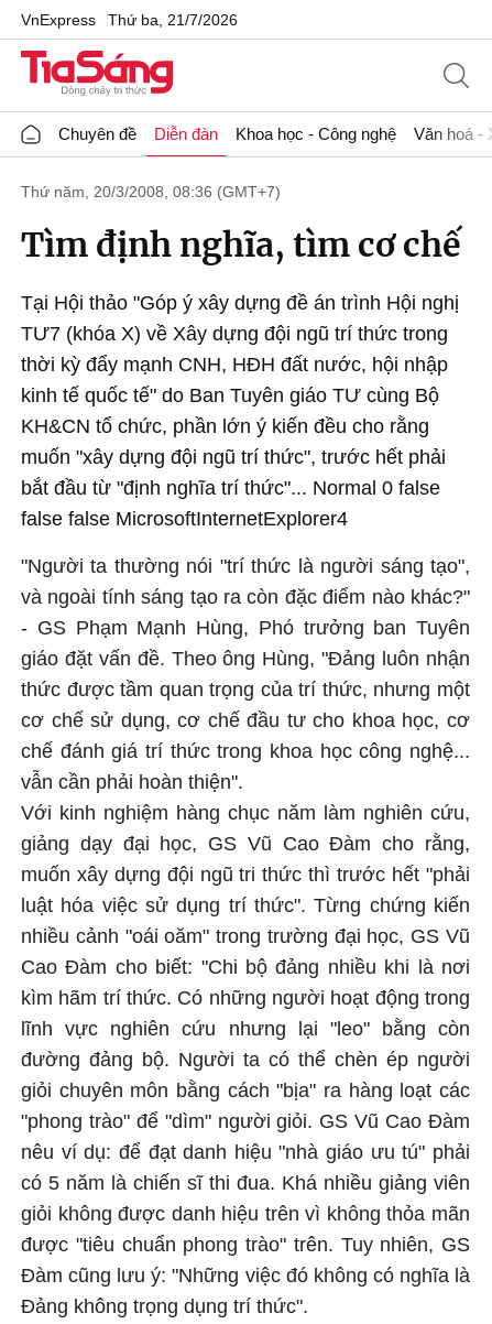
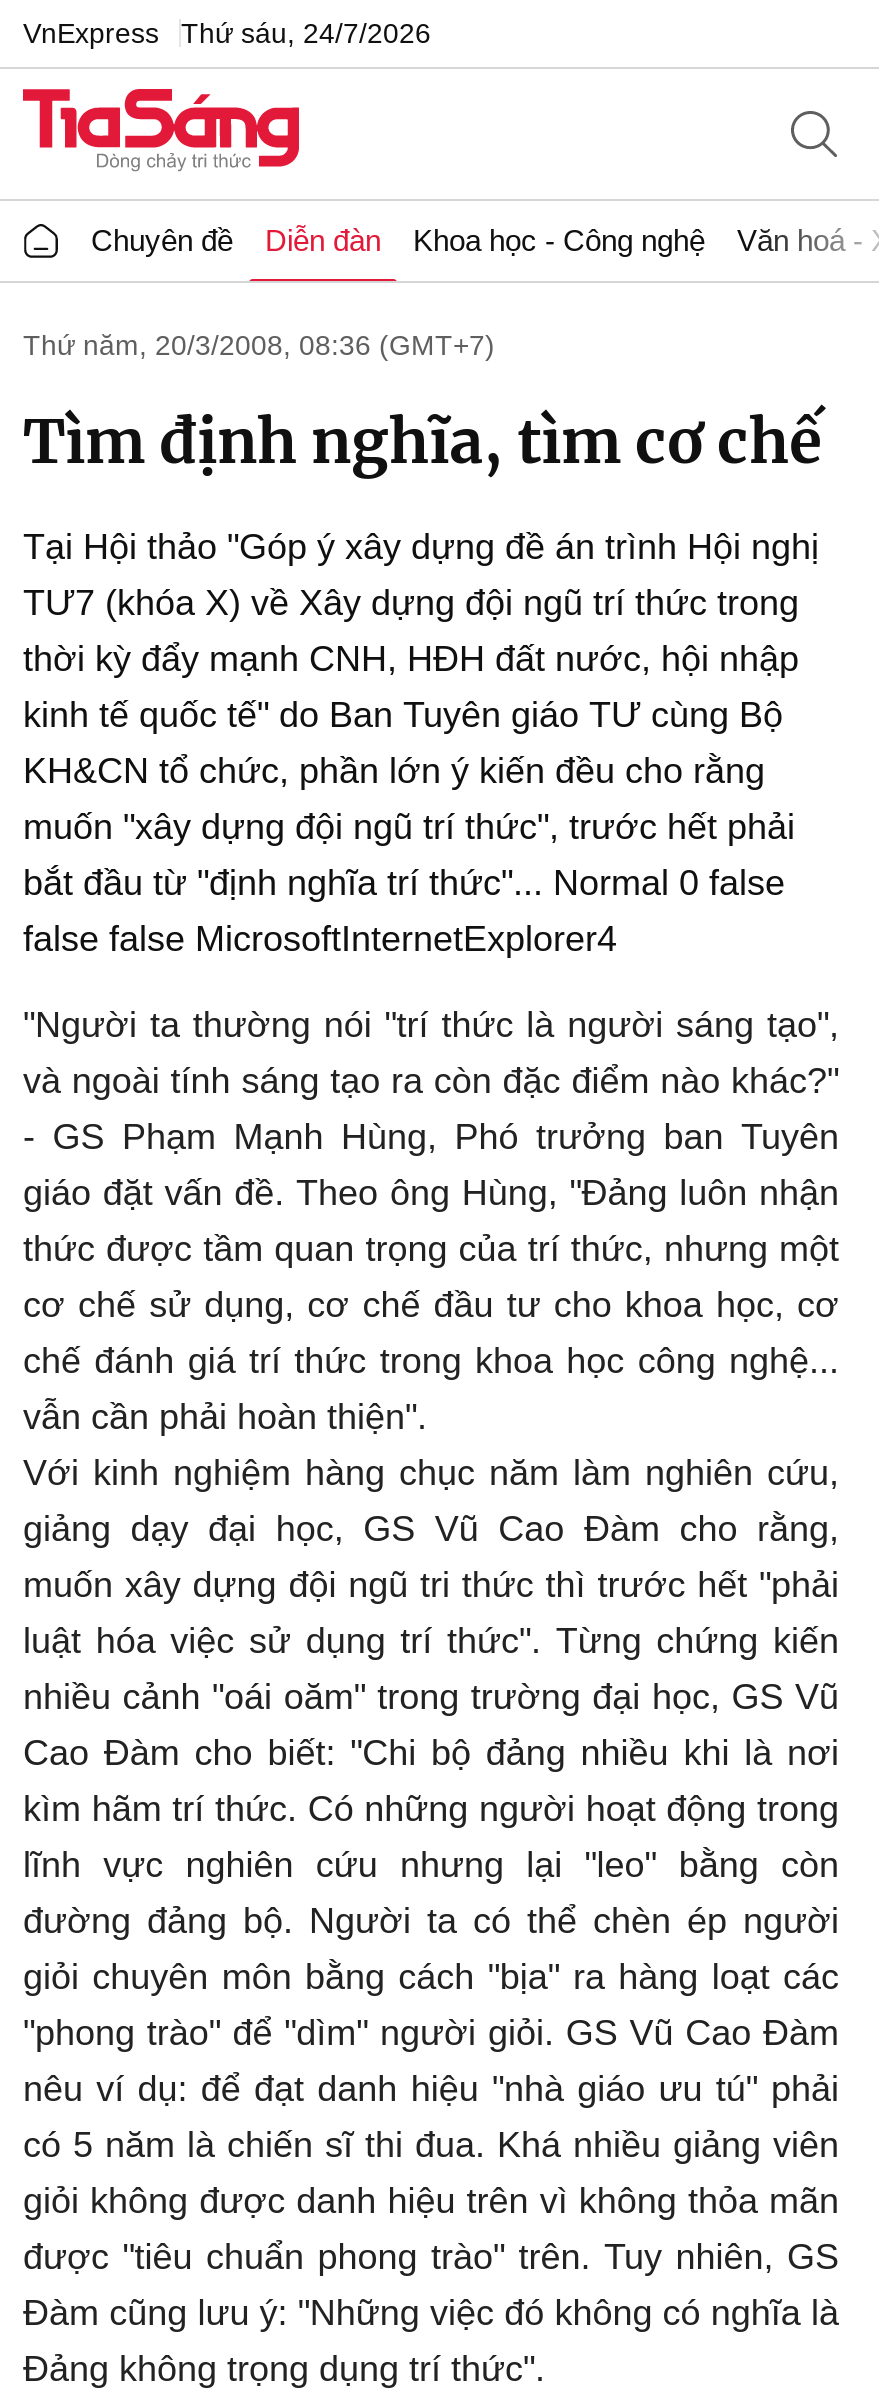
- VnExpress Thứ ba, 21/7/2026
+ VnExpress Thứ sáu, 24/7/2026
